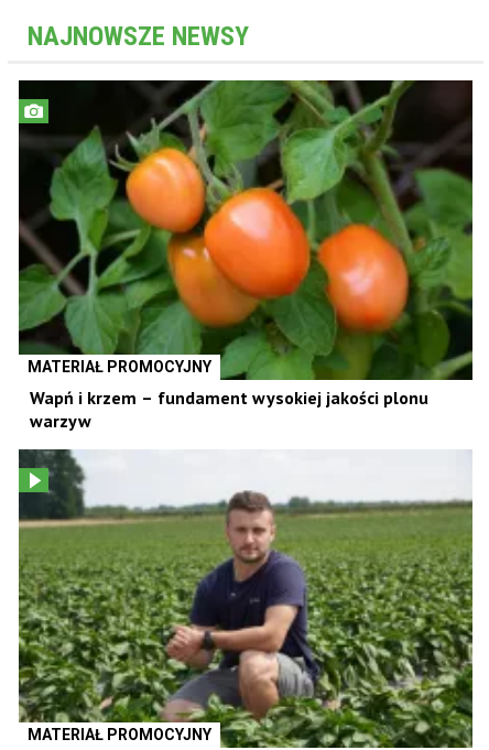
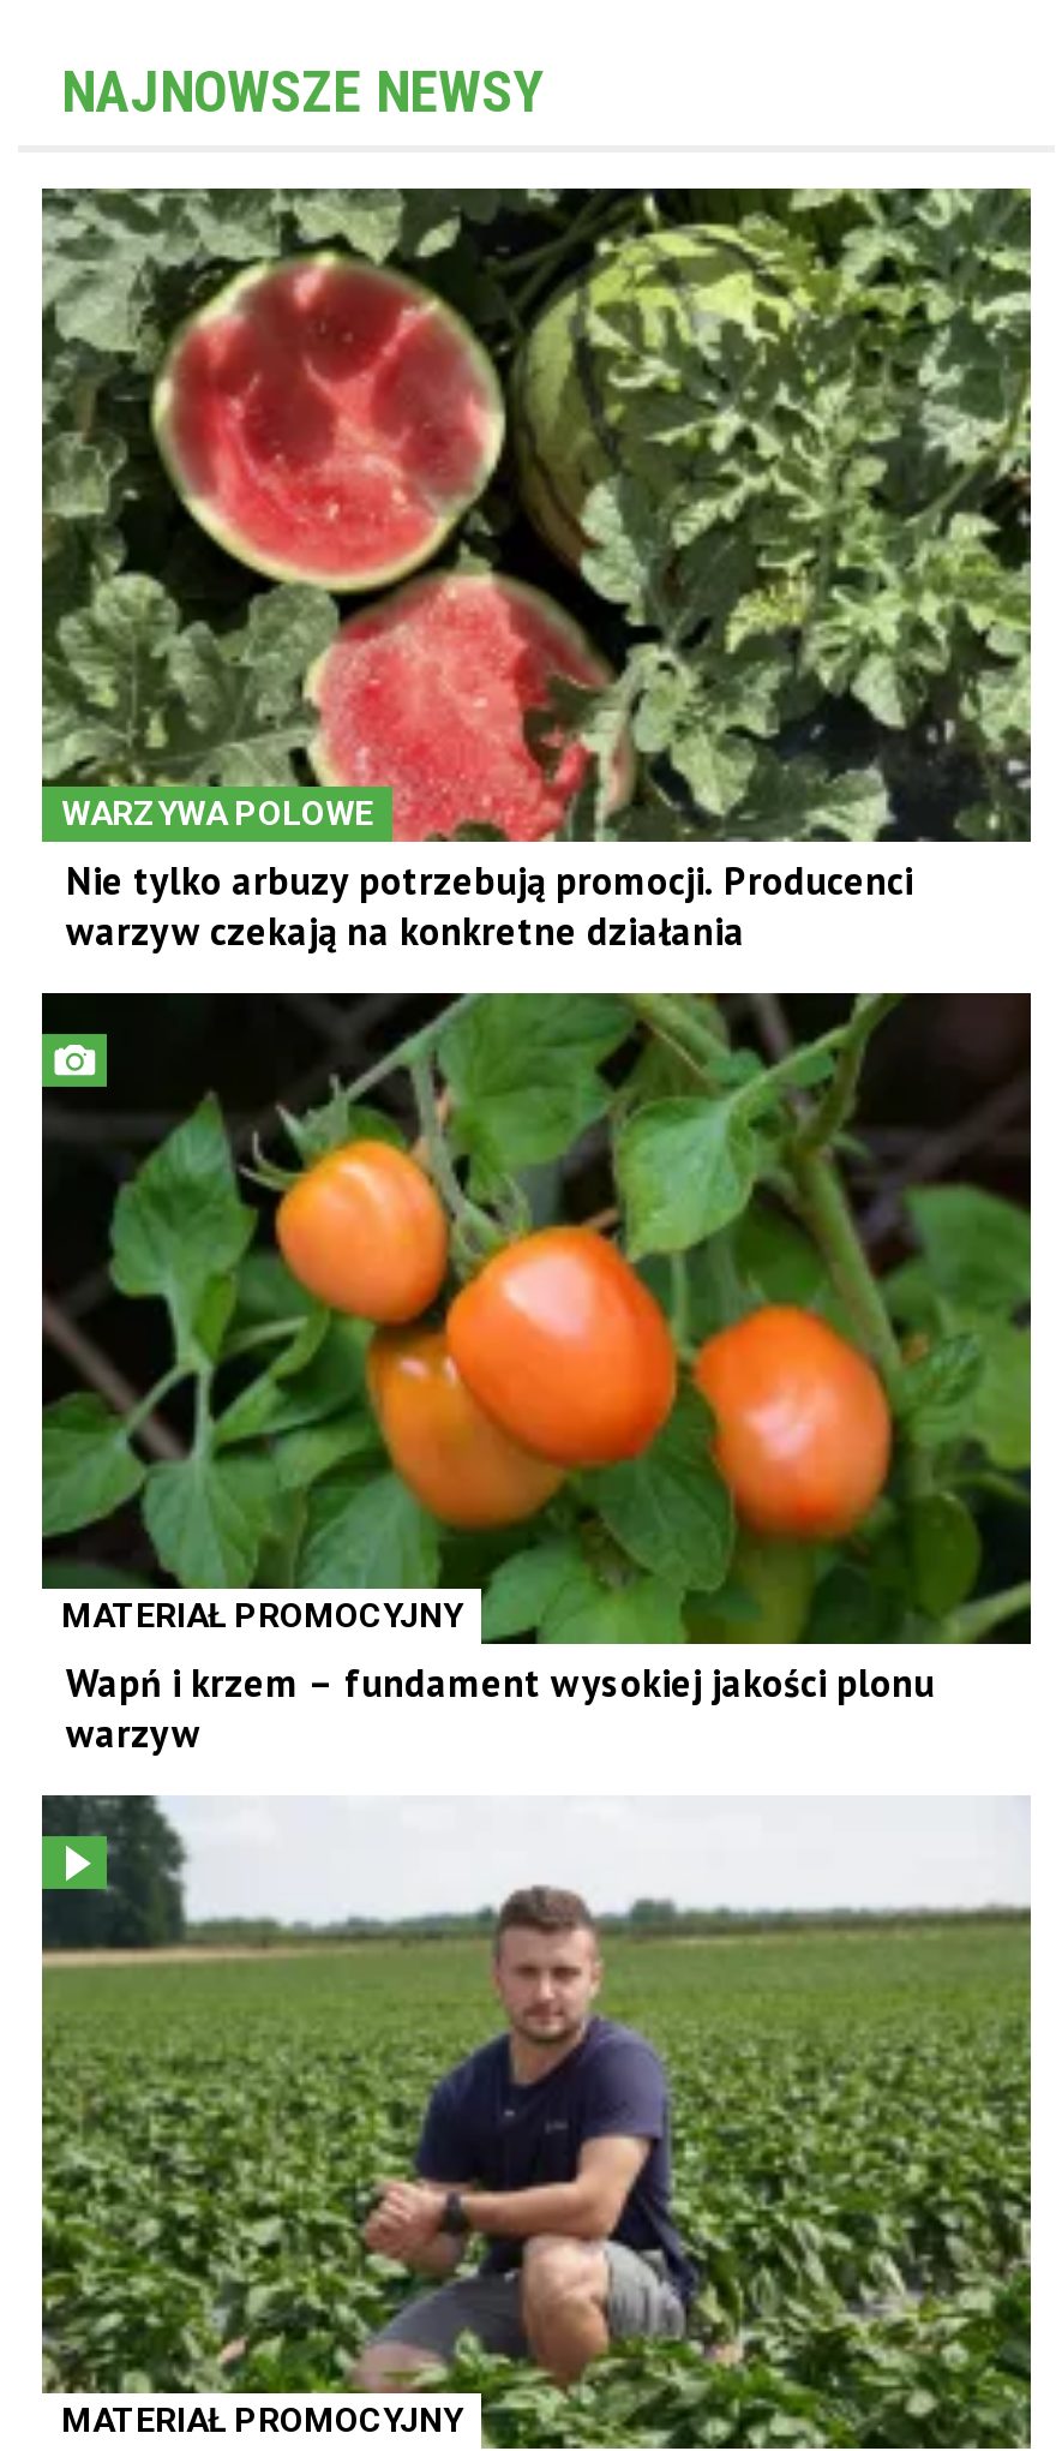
+ [image]
+ WARZYWA POLOWE
+ Nie tylko arbuzy potrzebują promocji. Producenci
+ warzyw czekają na konkretne działania
